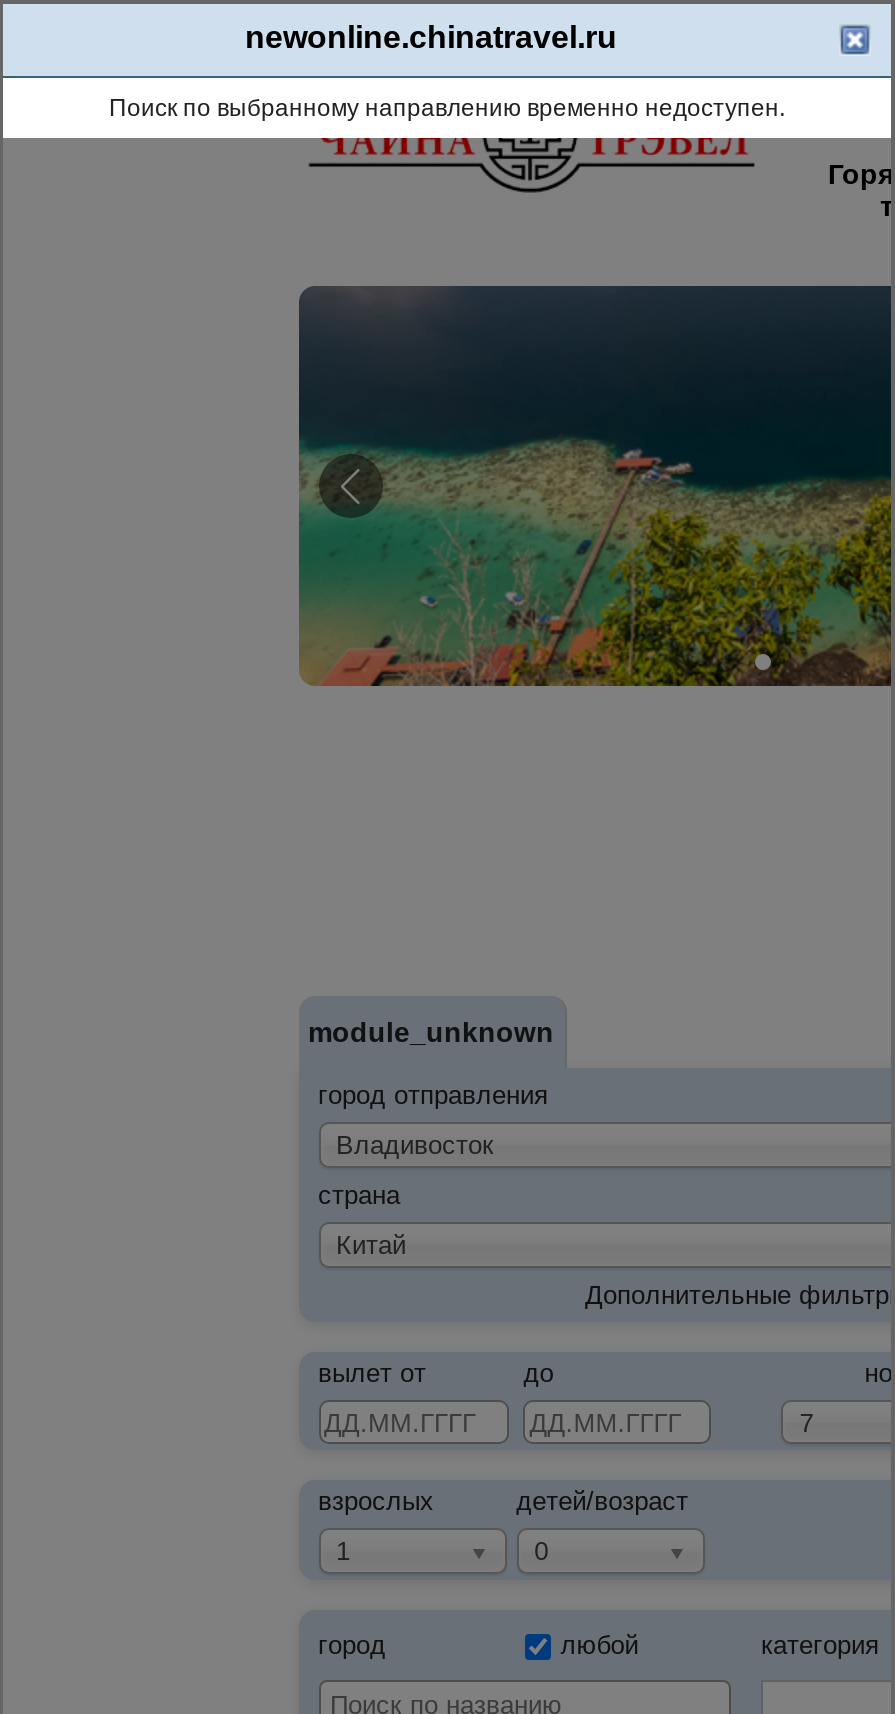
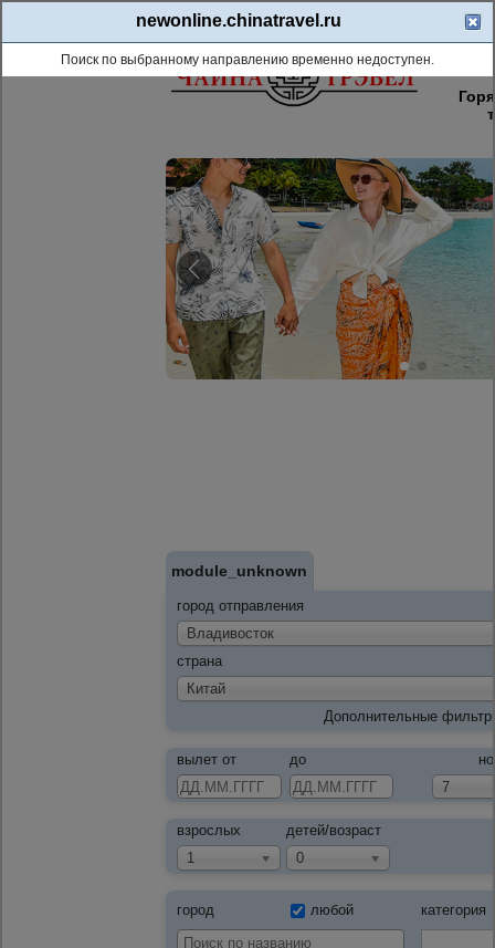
- [image]
+ [image]
